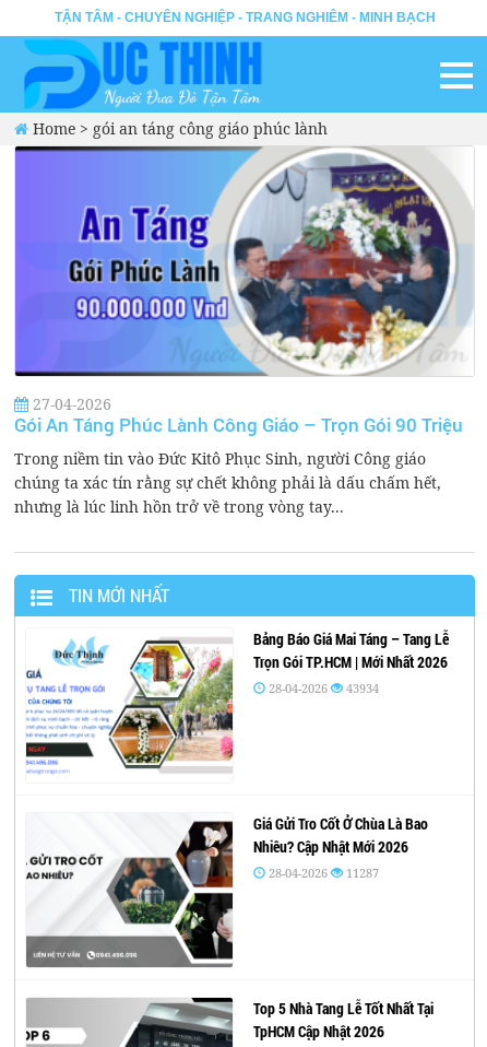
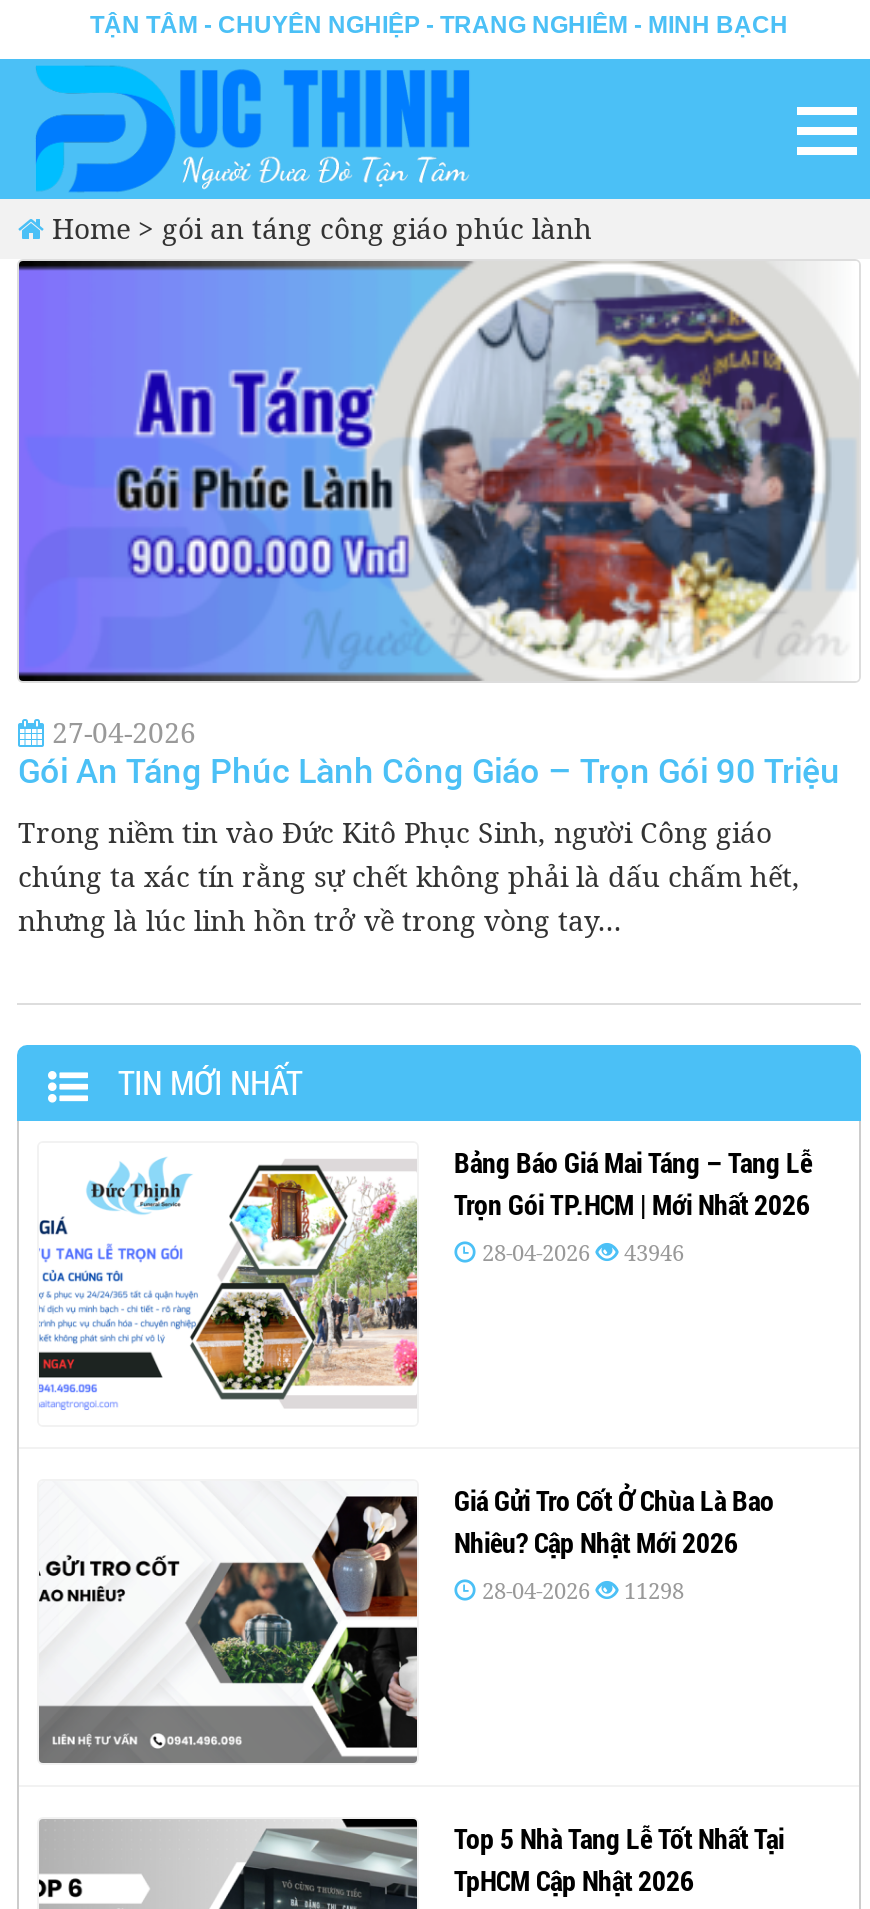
- 28-04-2026 43934
+ 28-04-2026 43946

- 28-04-2026 11287
+ 28-04-2026 11298
